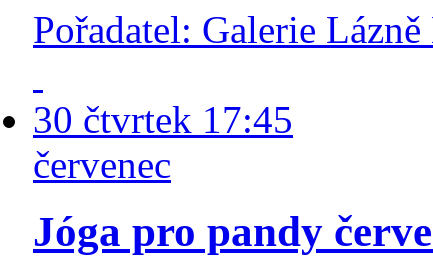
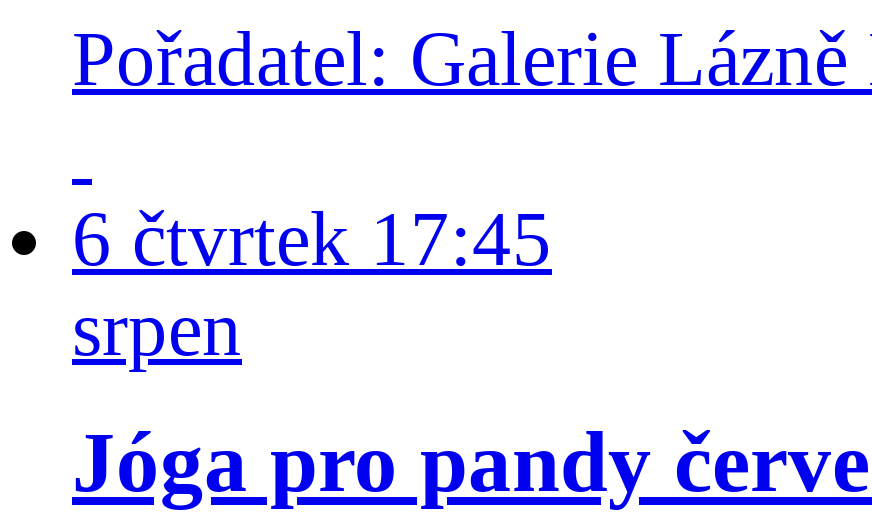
- 30 čtvrtek 17:45
- červenec
+ 6 čtvrtek 17:45
+ srpen
